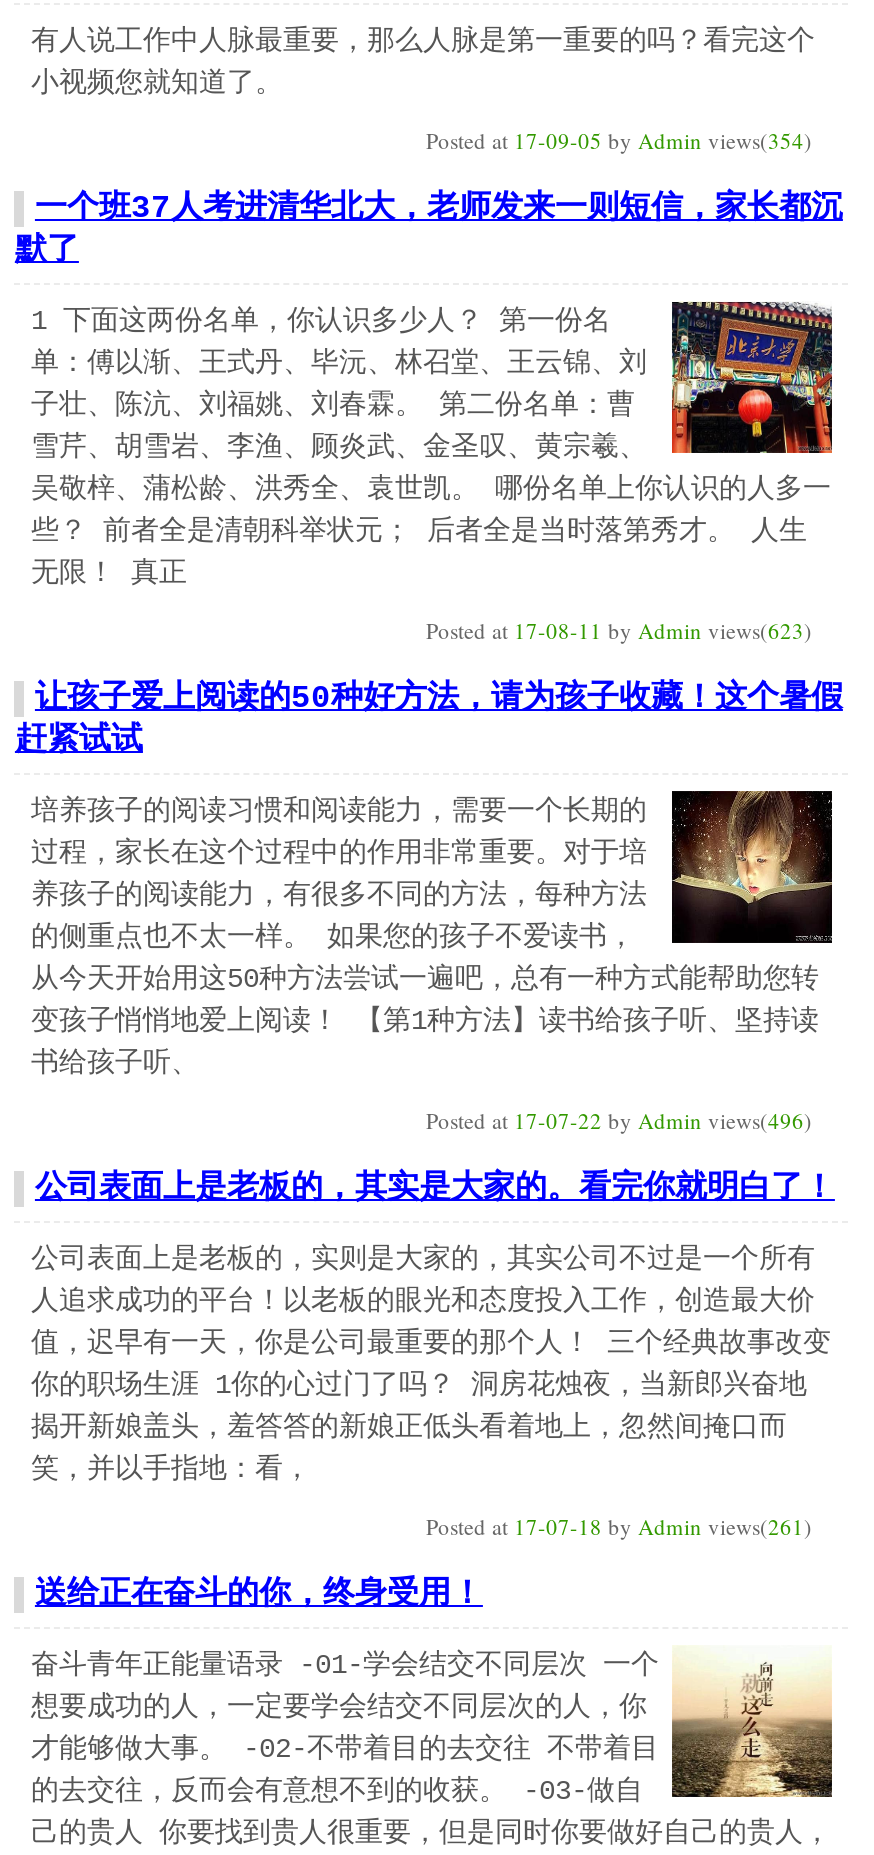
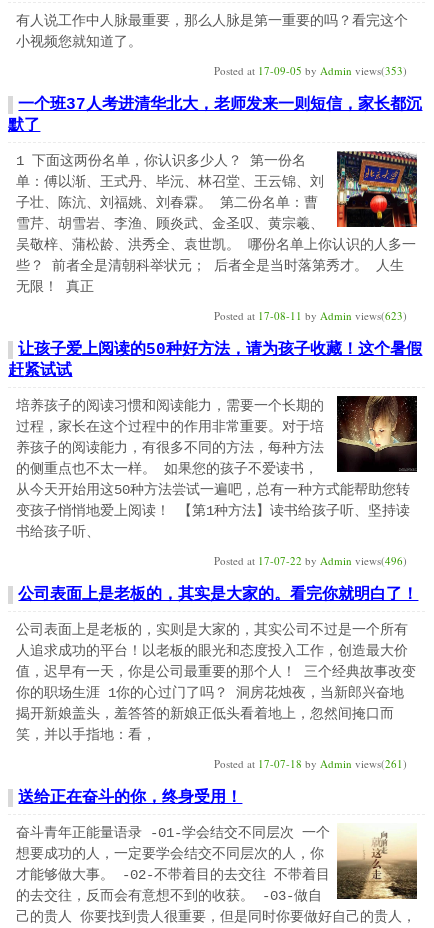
- Posted at 17-09-05 by Admin views(354)
+ Posted at 17-09-05 by Admin views(353)
